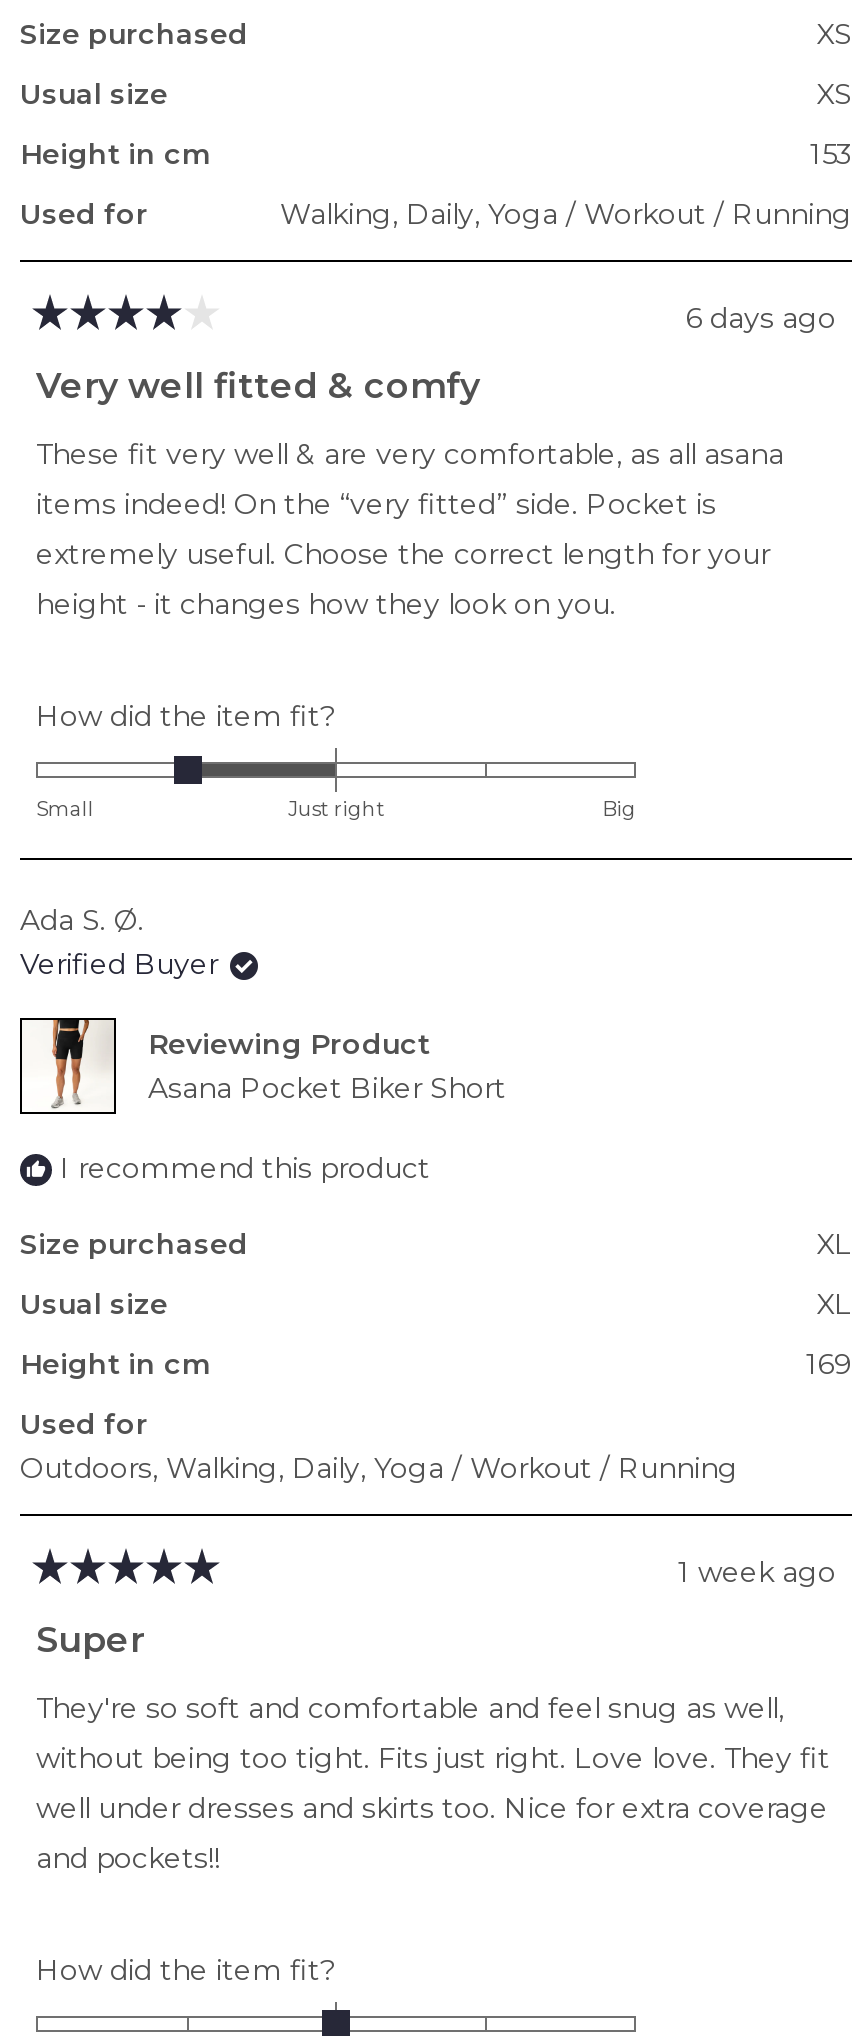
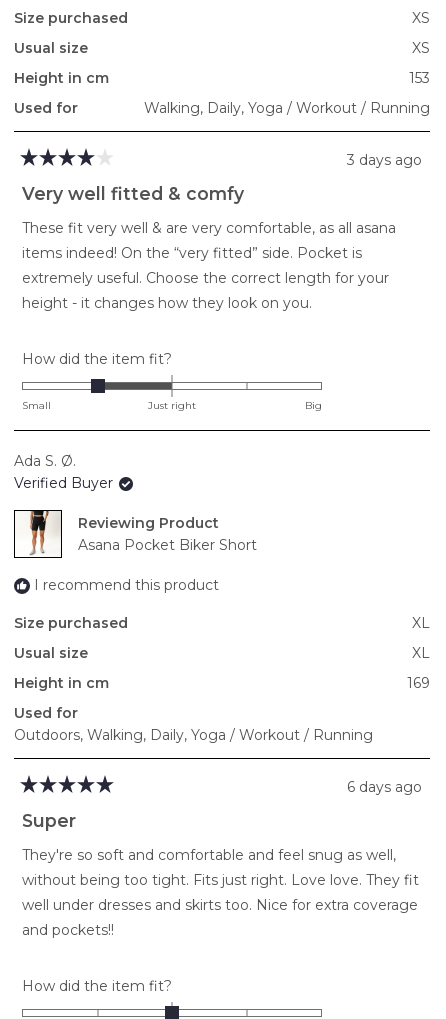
- 6 days ago
+ 3 days ago

- 1 week ago
+ 6 days ago
